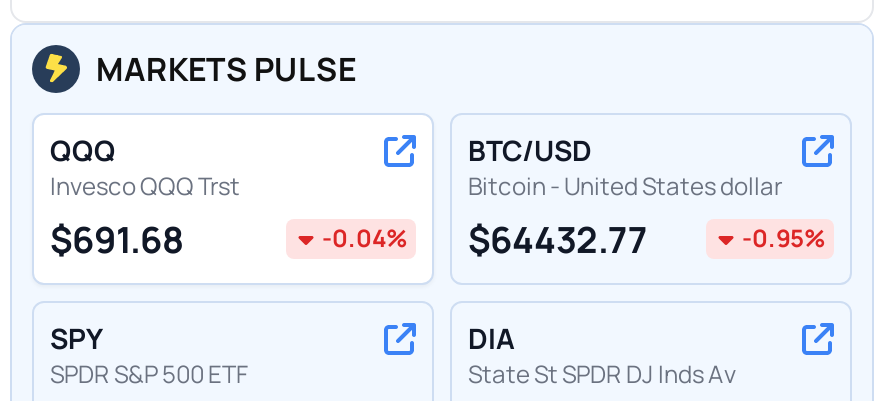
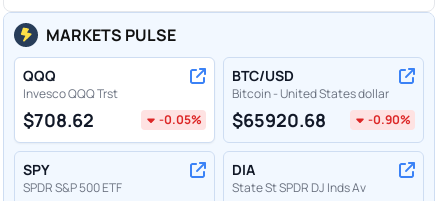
- $691.68
+ $708.62

- -0.04%
+ -0.05%

- $64432.77
+ $65920.68

- -0.95%
+ -0.90%
